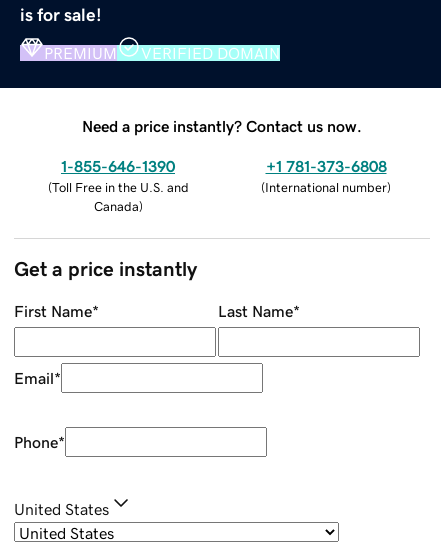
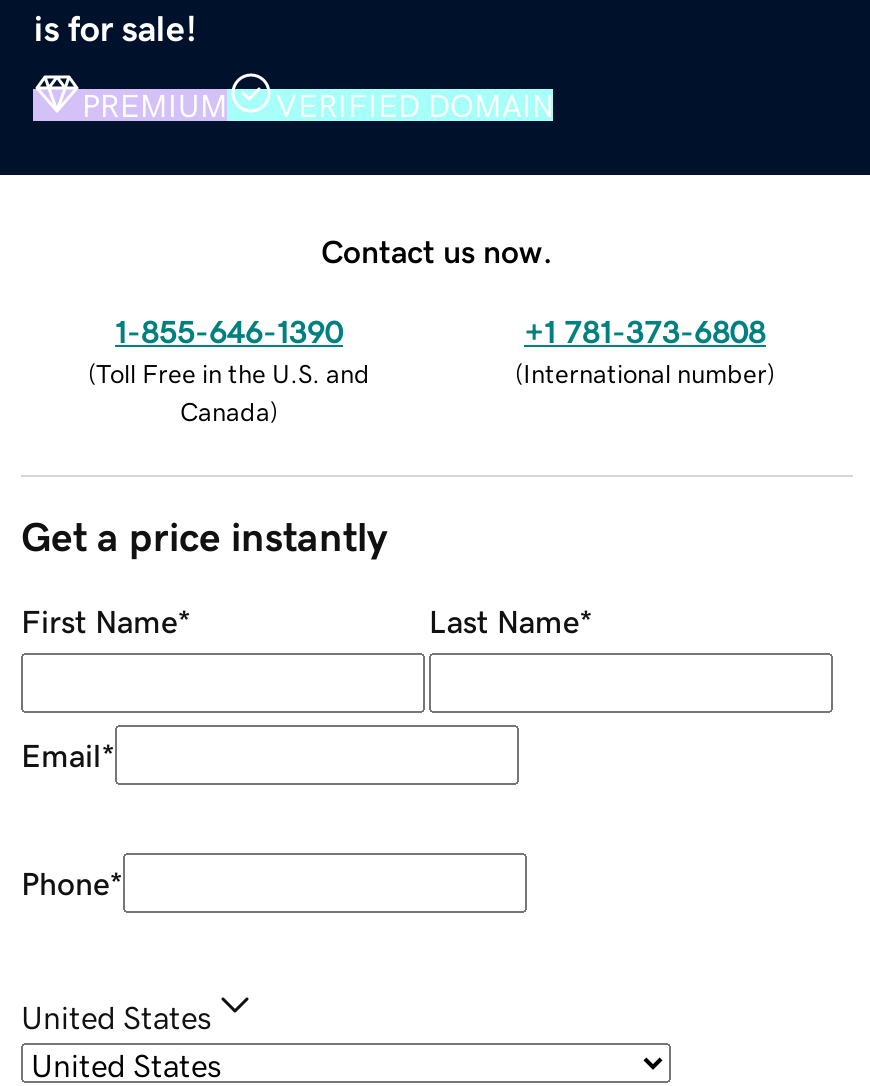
- Need a price instantly? Contact us now.
+ Contact us now.
